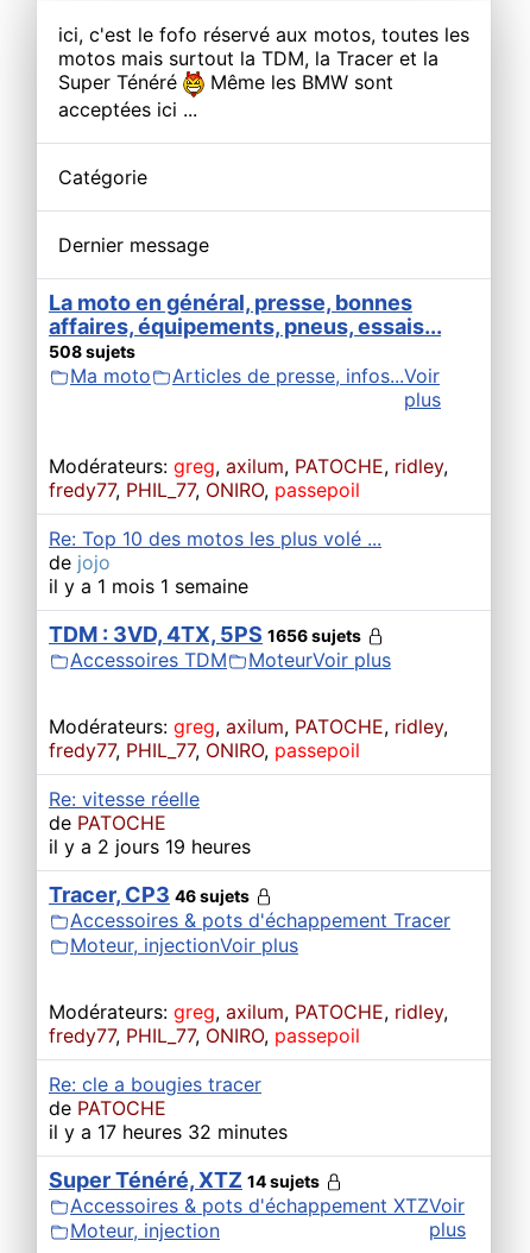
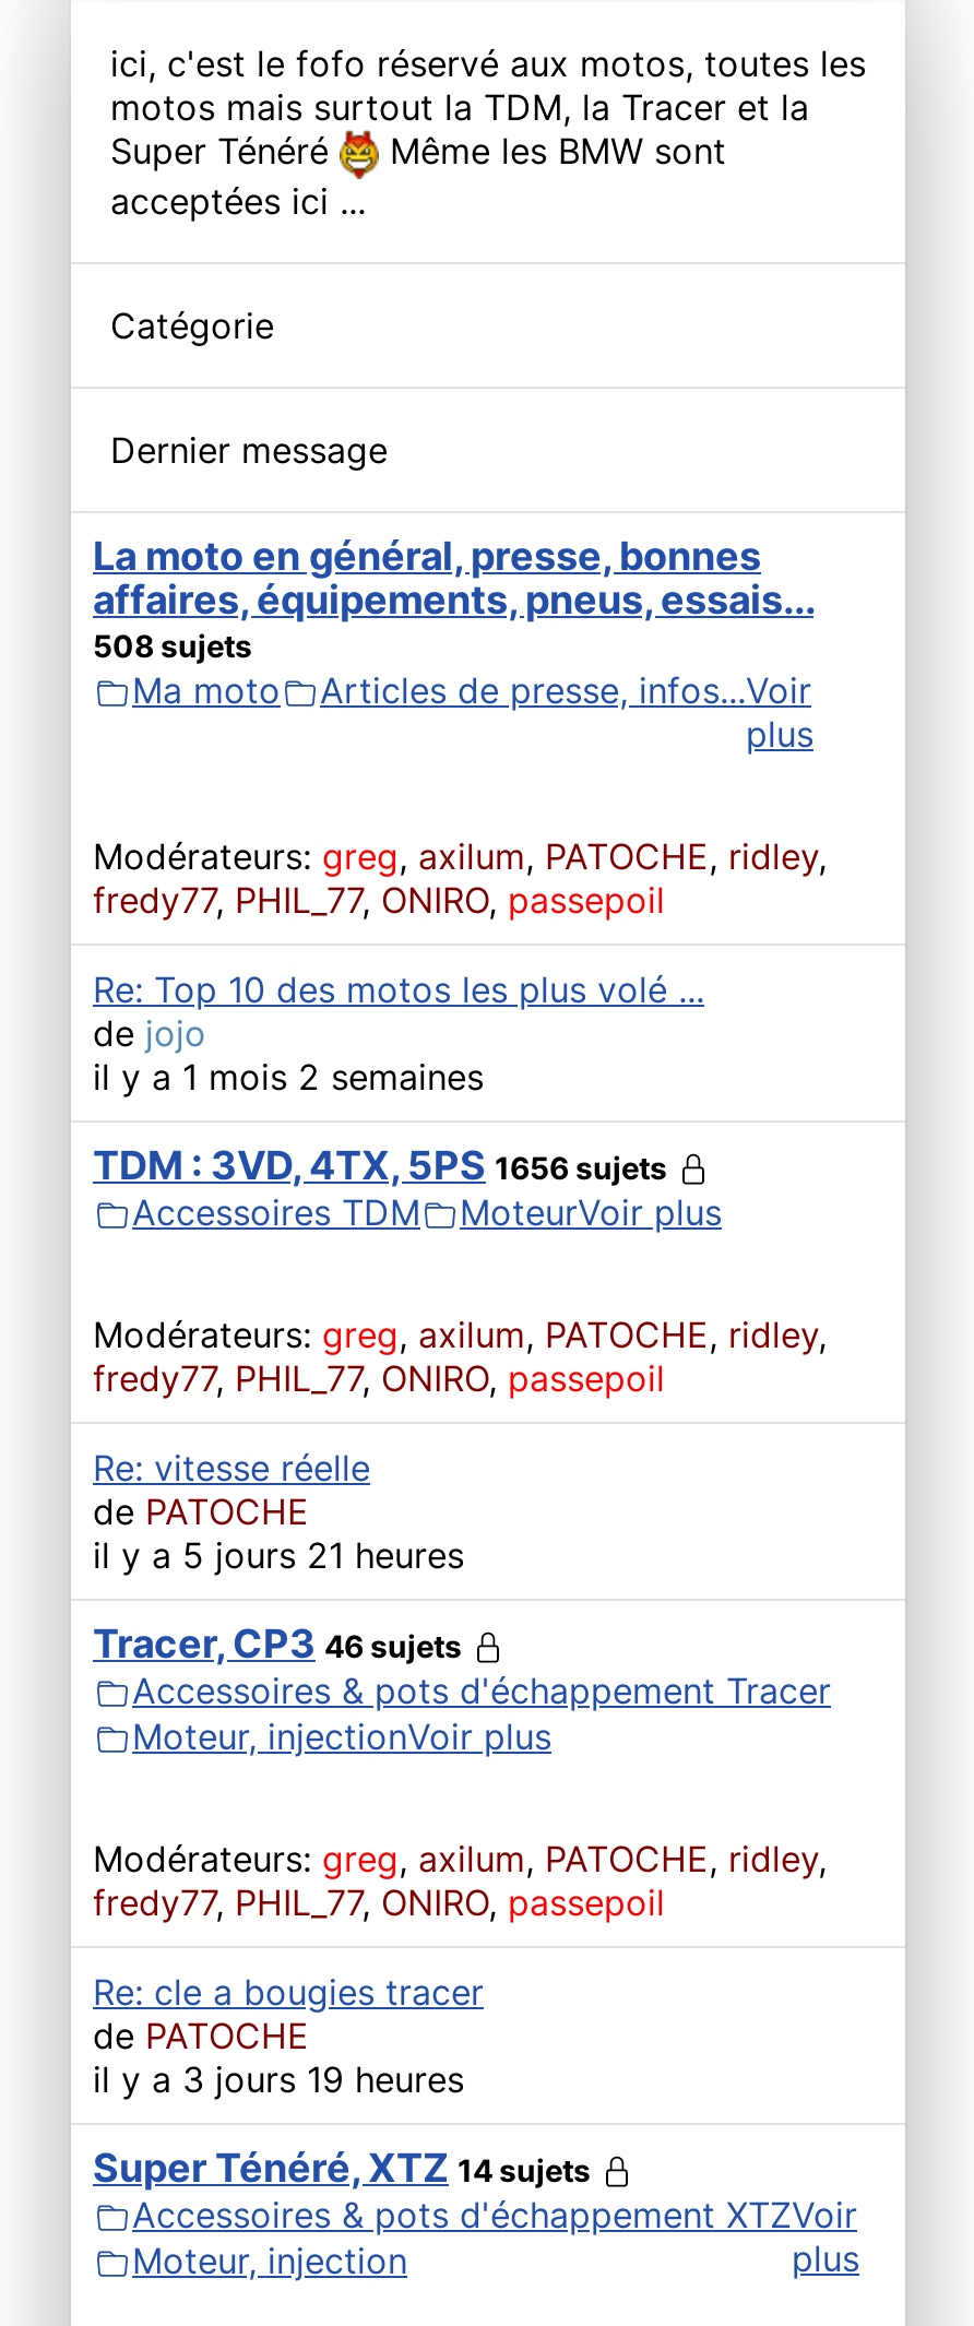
- il y a 1 mois 1 semaine
+ il y a 1 mois 2 semaines

- il y a 2 jours 19 heures
+ il y a 5 jours 21 heures

- il y a 17 heures 32 minutes
+ il y a 3 jours 19 heures
